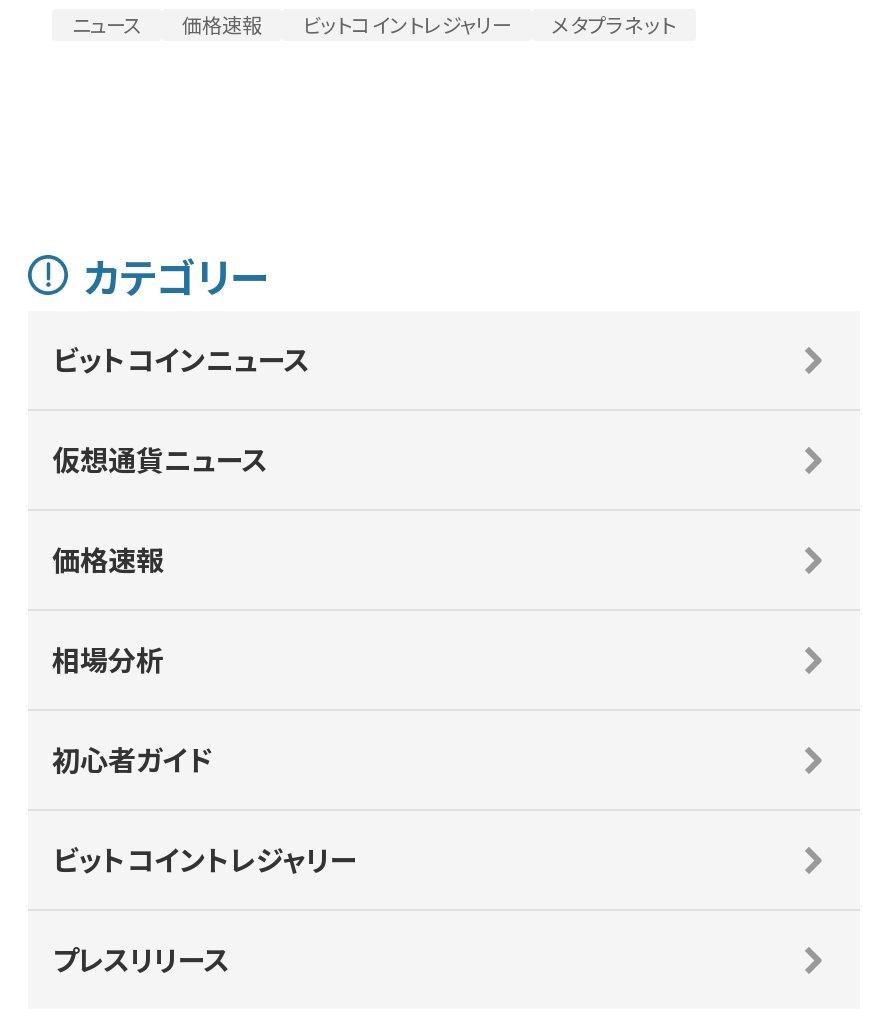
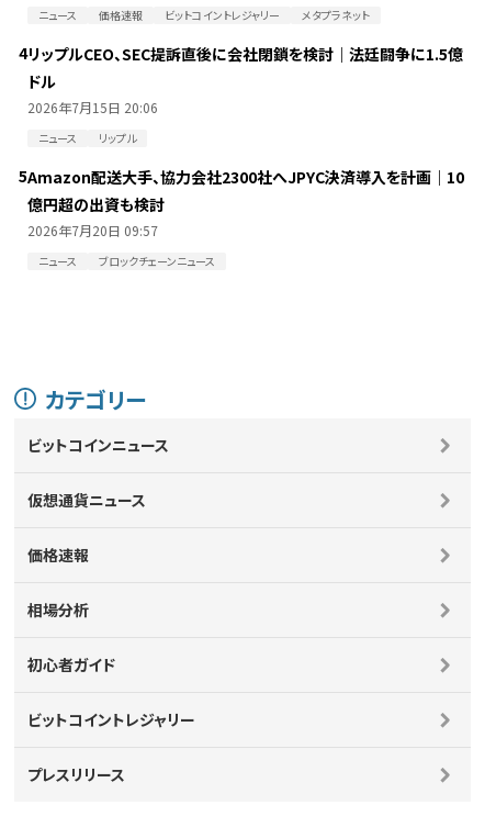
+ 4リップルCEO、SEC提訴直後に会社閉鎖を検討｜法廷闘争に1.5億
+ ドル
+ 2026年7月15日 20:06
+ ニュース
+ リップル
+ 5Amazon配送大手、協力会社2300社へJPYC決済導入を計画｜10
+ 億円超の出資も検討
+ 2026年7月20日 09:57
+ ニュース
+ ブロックチェーンニュース
